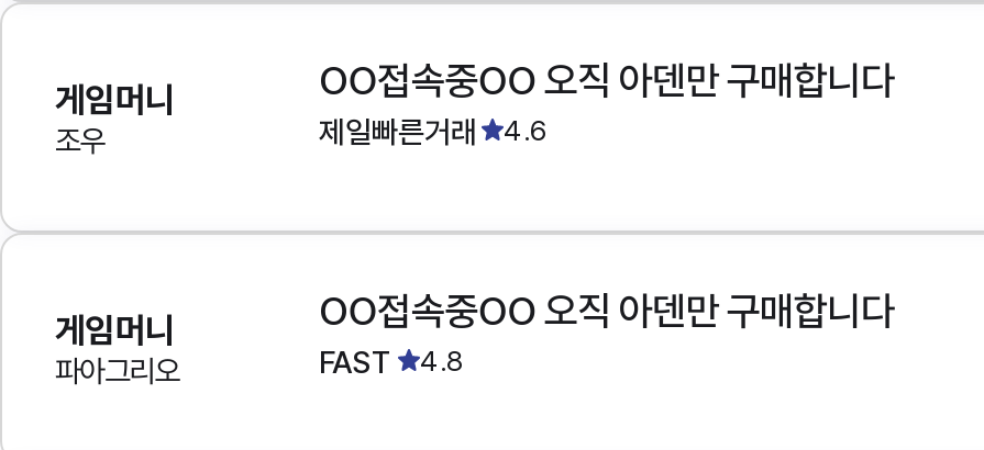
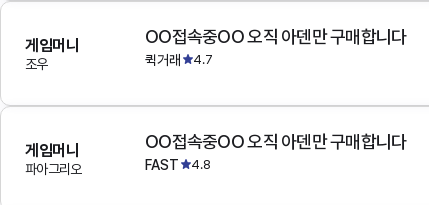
- 제일빠른거래
- 4.6
+ 퀵거래
+ 4.7
